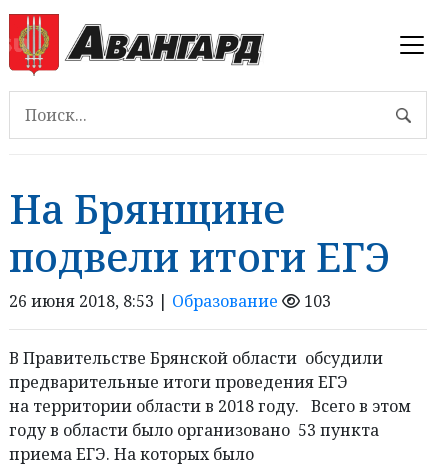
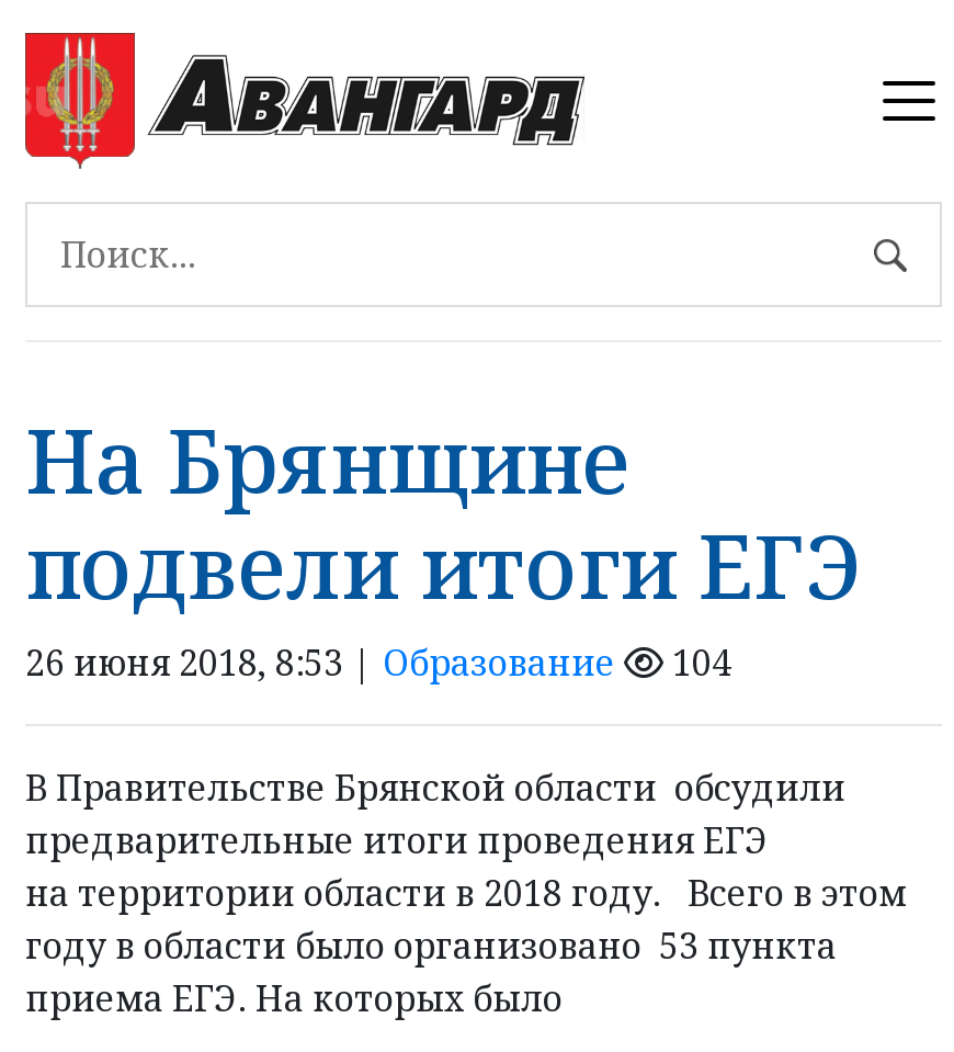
- 103
+ 104
